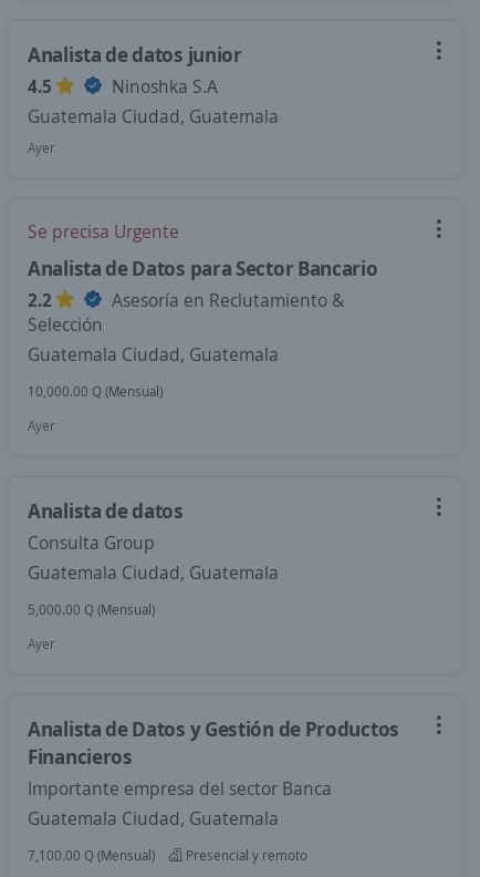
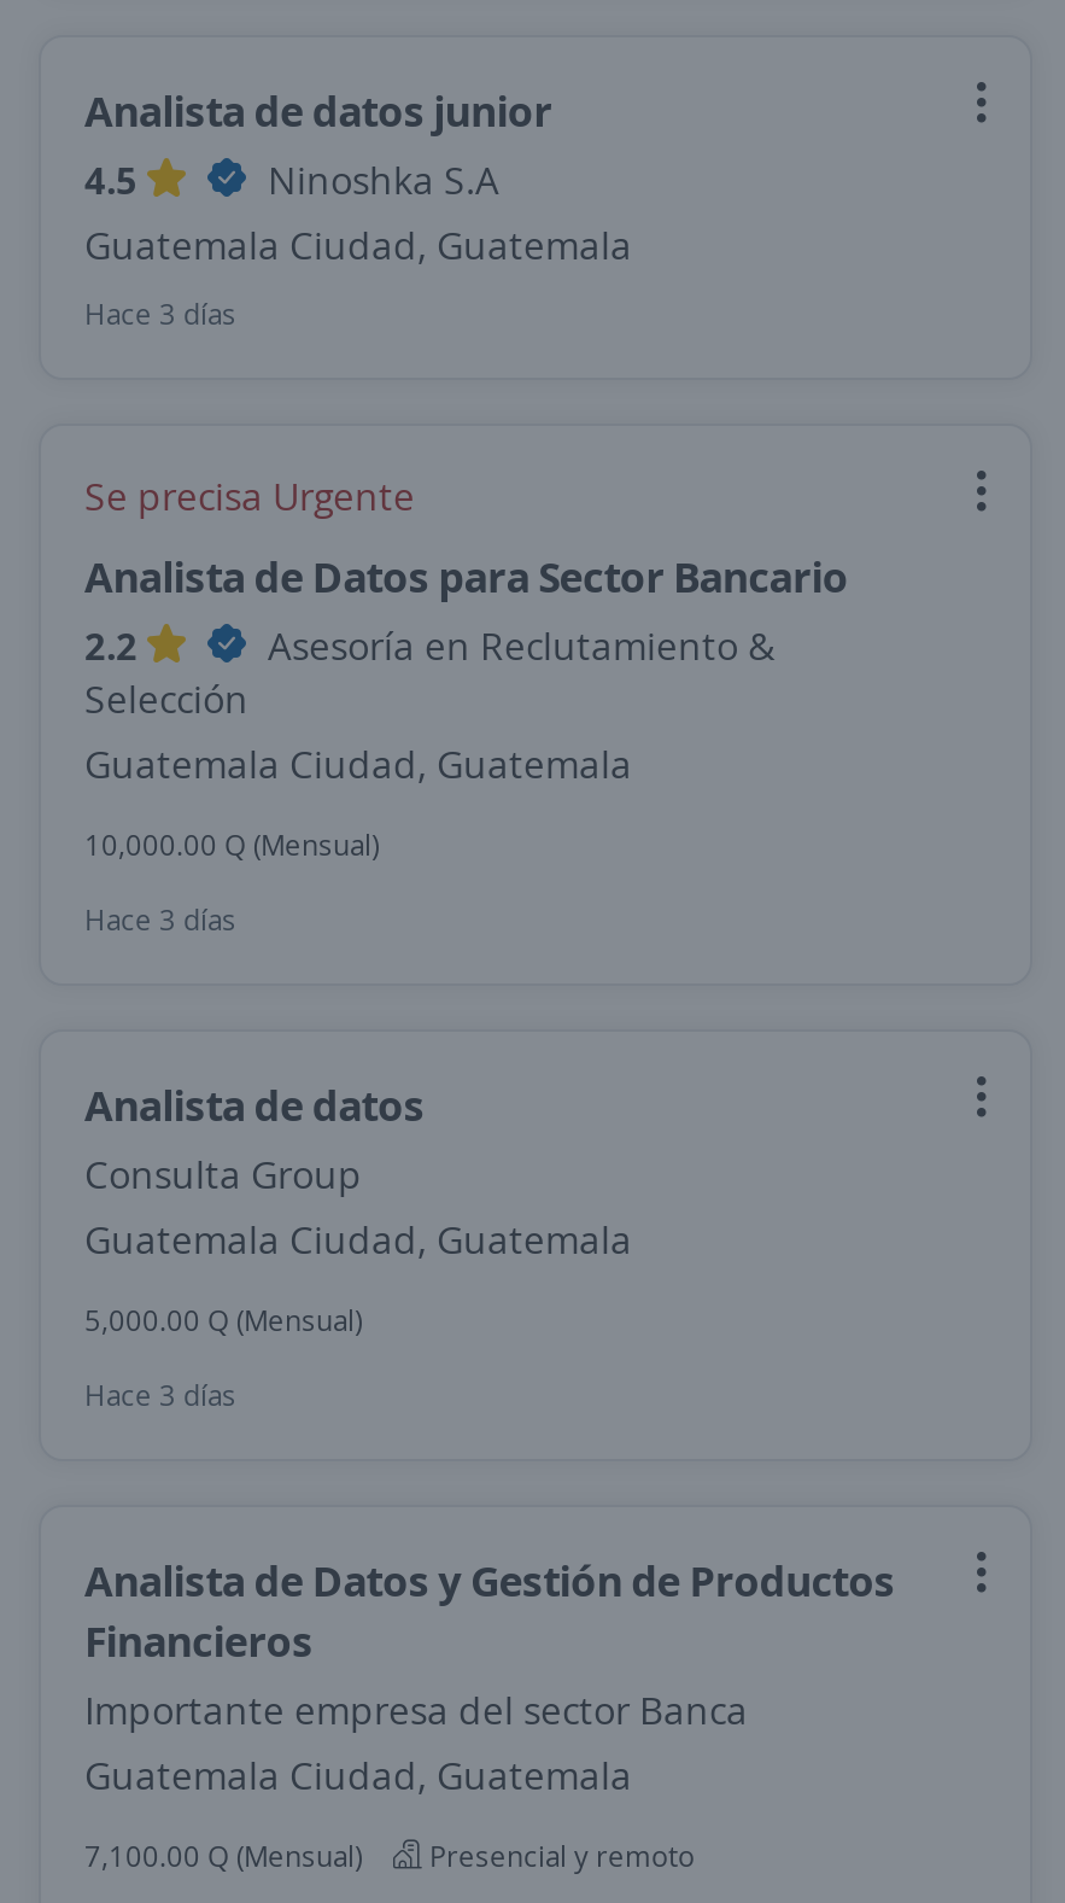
- Ayer
+ Hace 3 días

- Ayer
+ Hace 3 días

- Ayer
+ Hace 3 días
